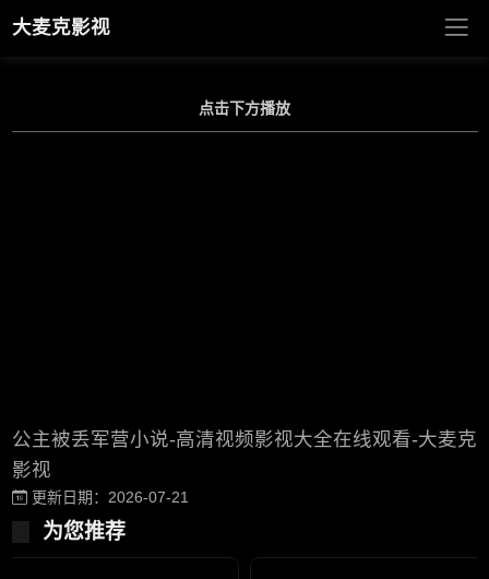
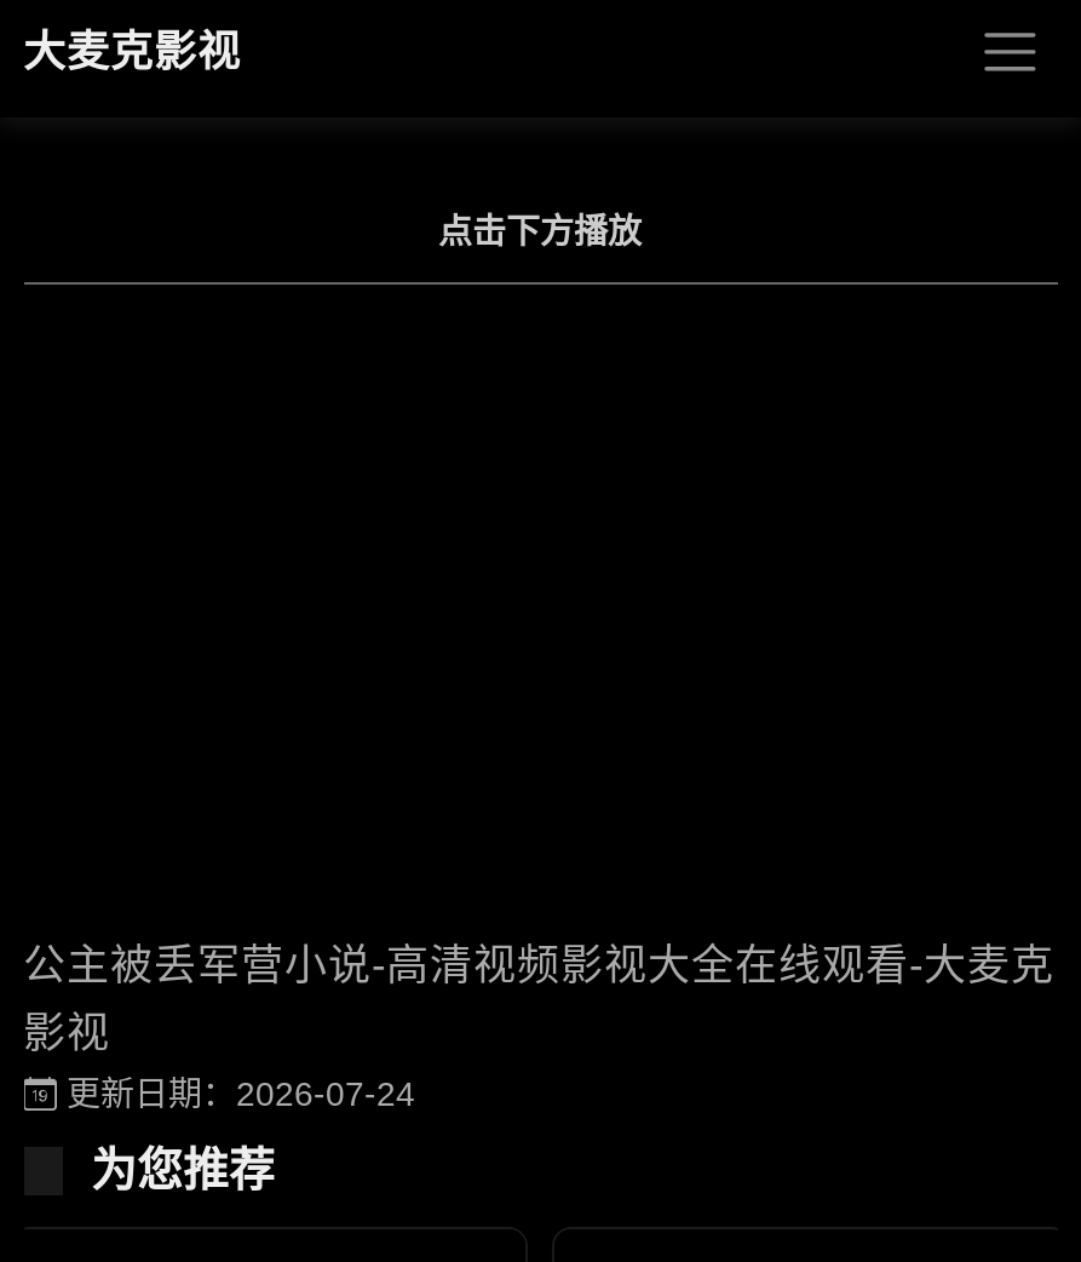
- 更新日期：2026-07-21
+ 更新日期：2026-07-24
